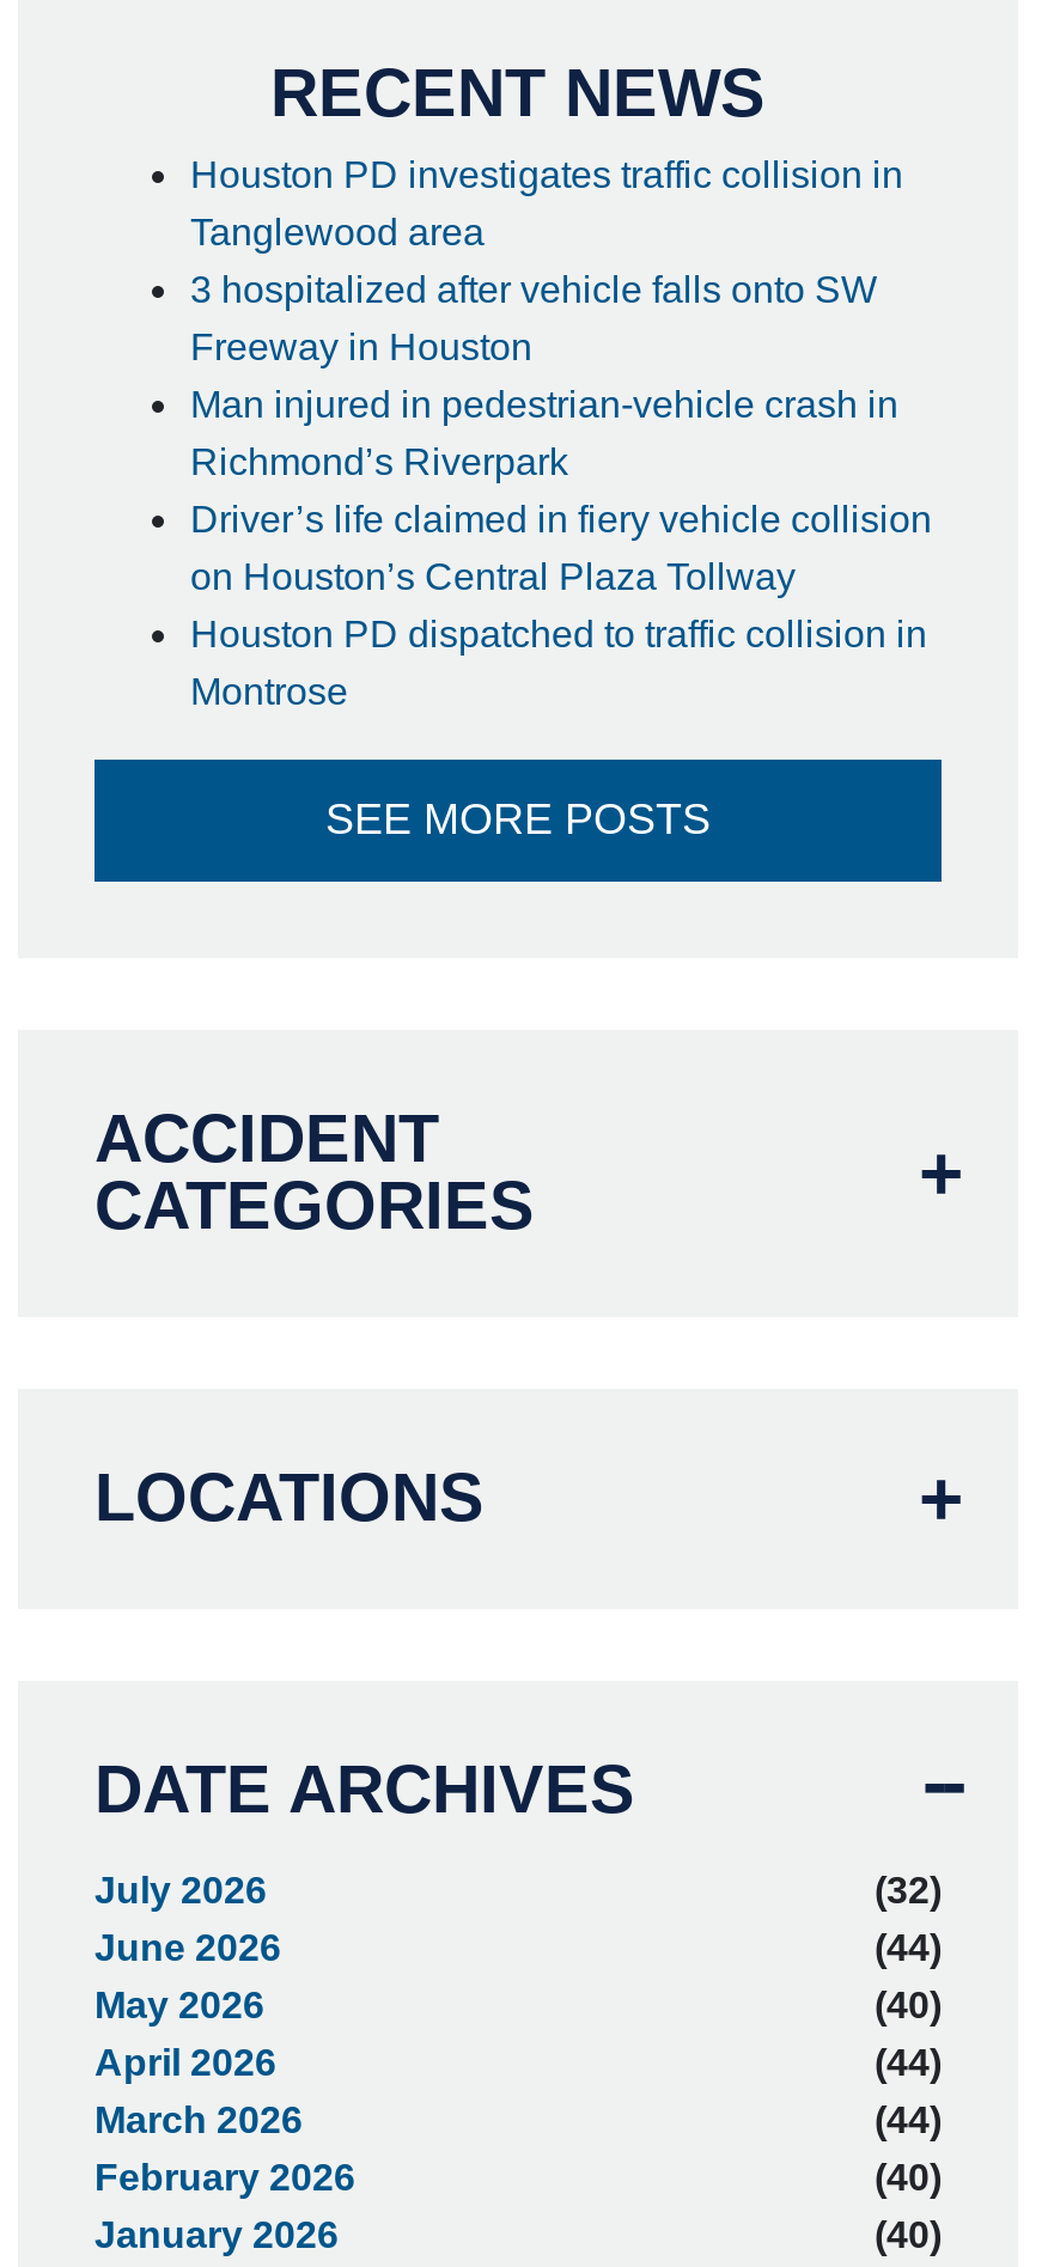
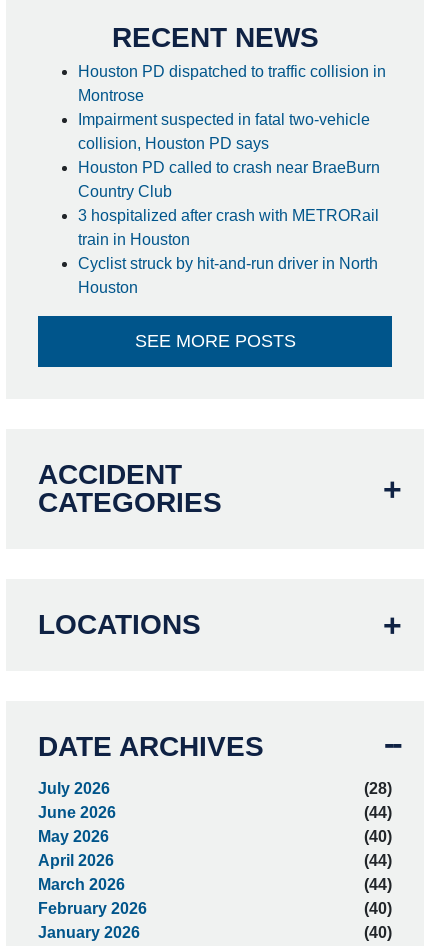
- Houston PD investigates traffic collision in
- Tanglewood area
- 3 hospitalized after vehicle falls onto SW
- Freeway in Houston
- Man injured in pedestrian-vehicle crash in
- Richmond’s Riverpark
- Driver’s life claimed in fiery vehicle collision
- on Houston’s Central Plaza Tollway

moved up: Houston PD dispatched to traffic collision in | Montrose

+ Impairment suspected in fatal two-vehicle
+ collision, Houston PD says
+ Houston PD called to crash near BraeBurn
+ Country Club
+ 3 hospitalized after crash with METRORail
+ train in Houston
+ Cyclist struck by hit-and-run driver in North
+ Houston

- (32)
+ (28)
